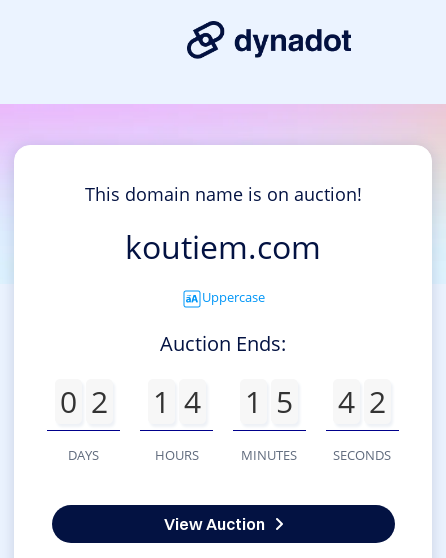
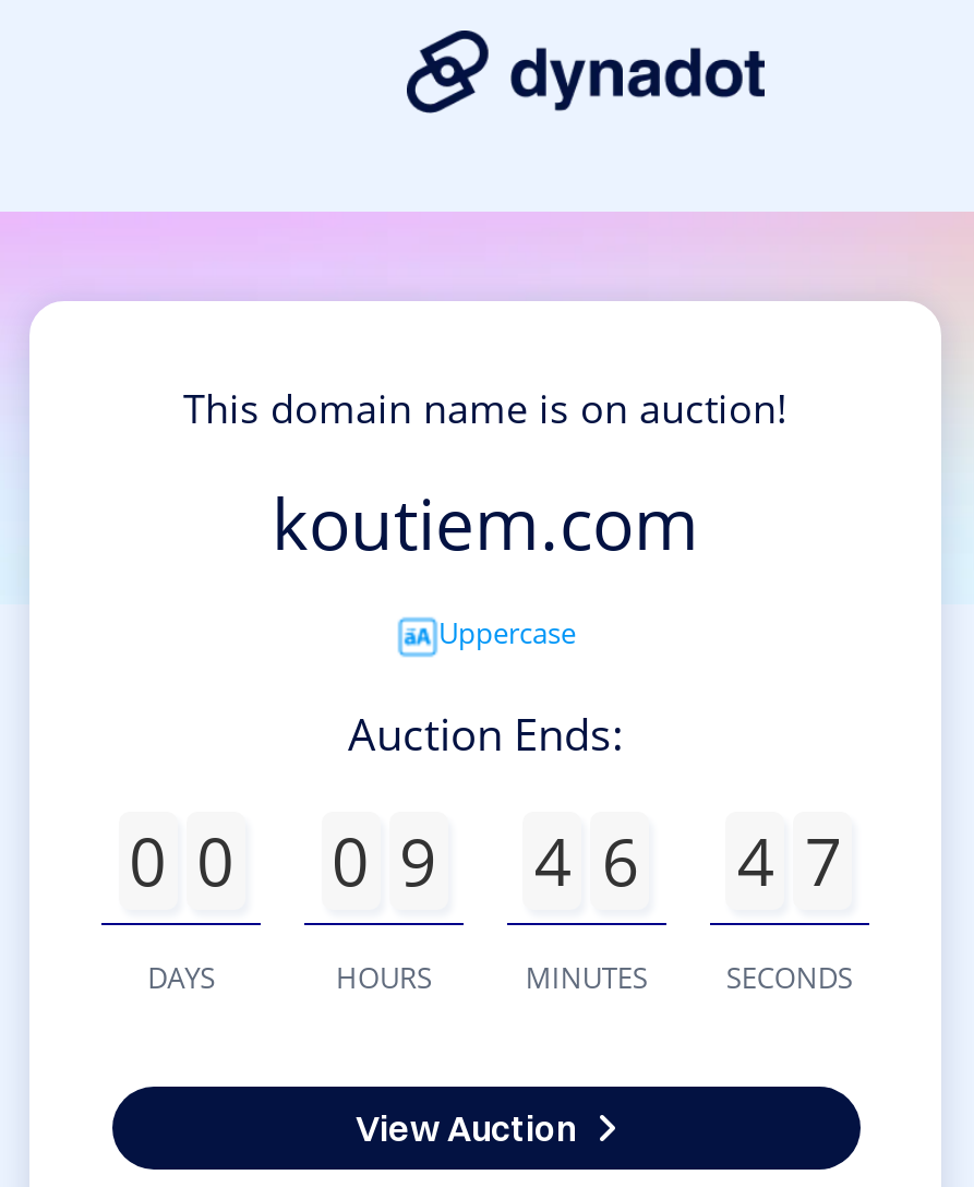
- 0 2
+ 0 0

- 1 4
+ 0 9

- 1 5
+ 4 6

- 4 2
+ 4 7
